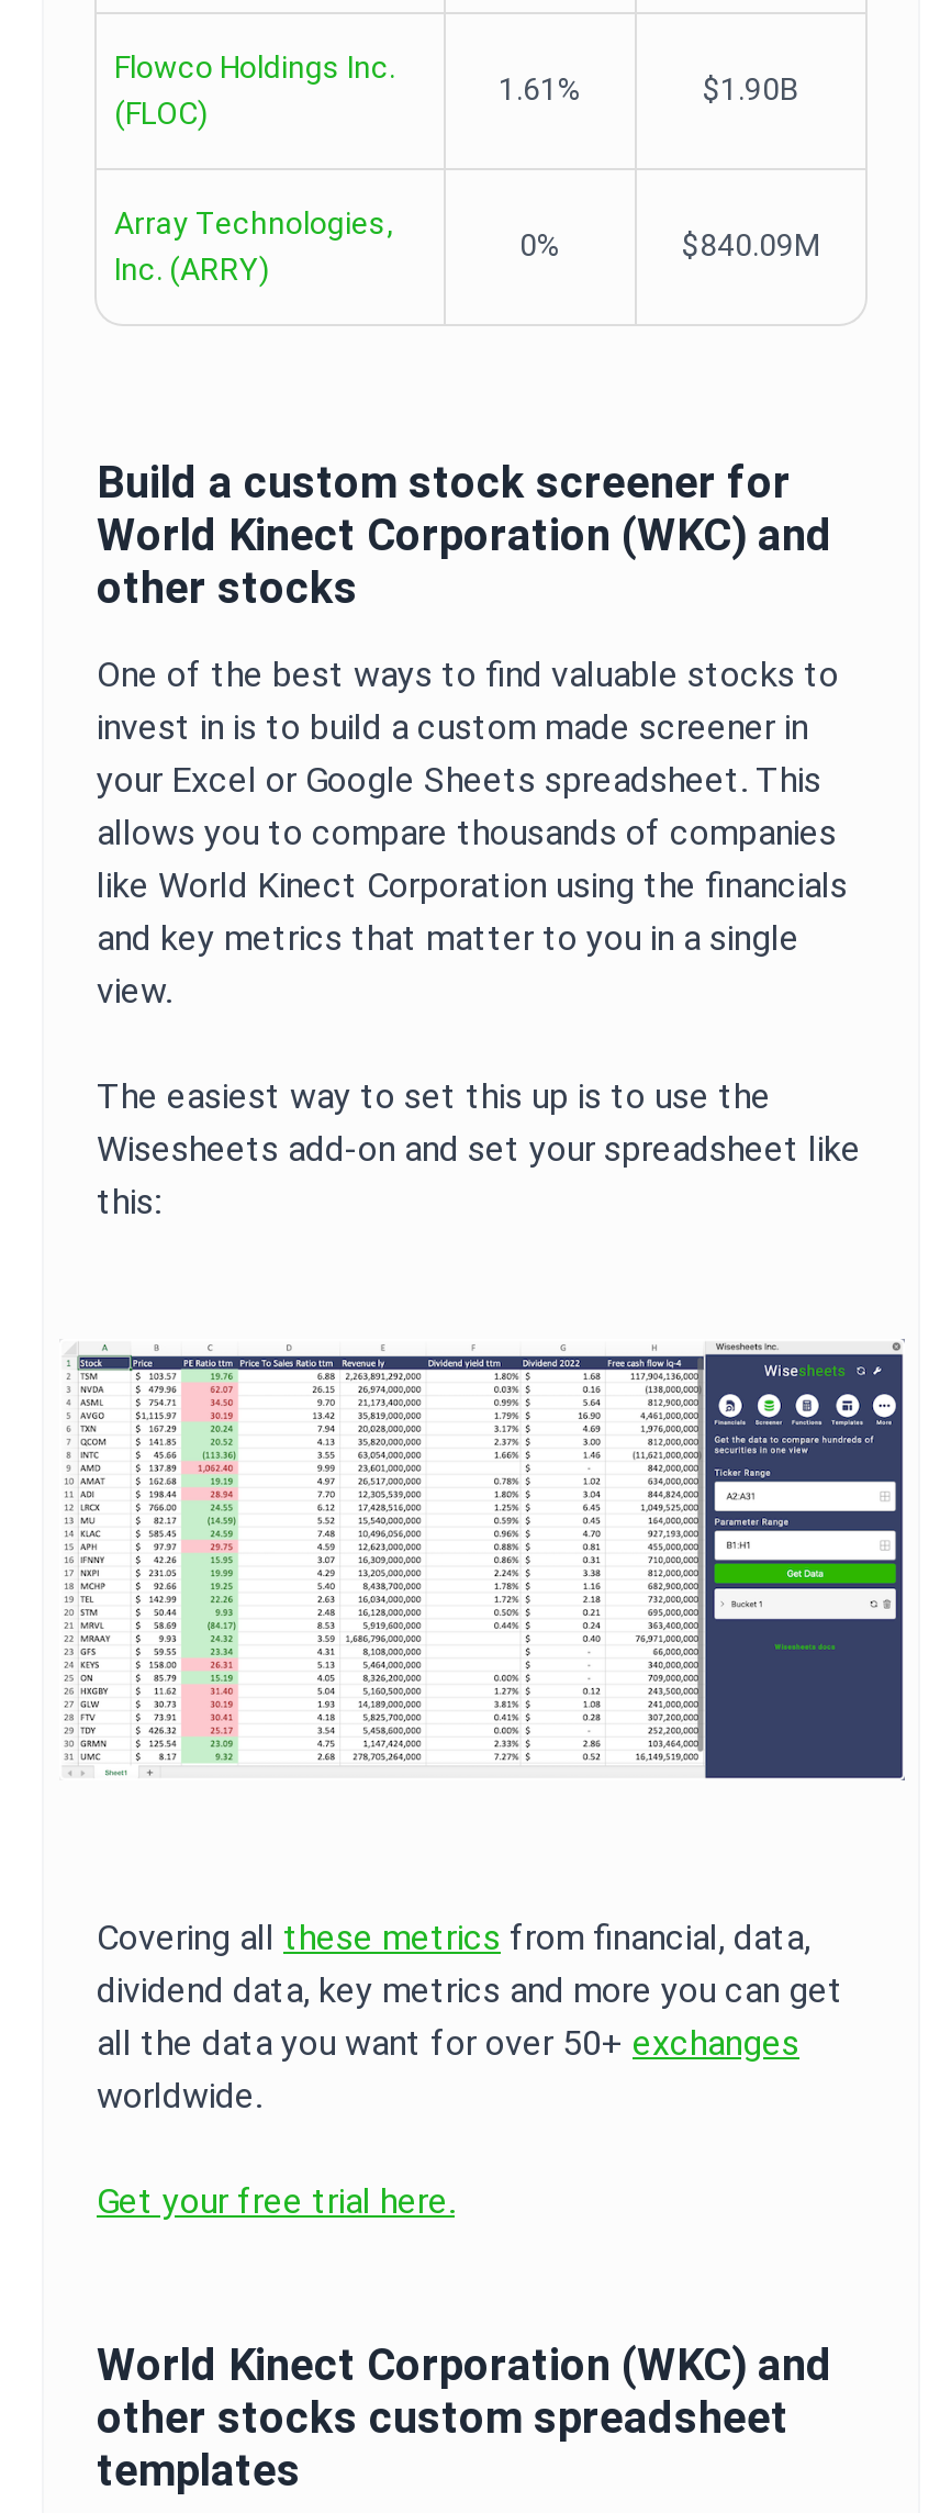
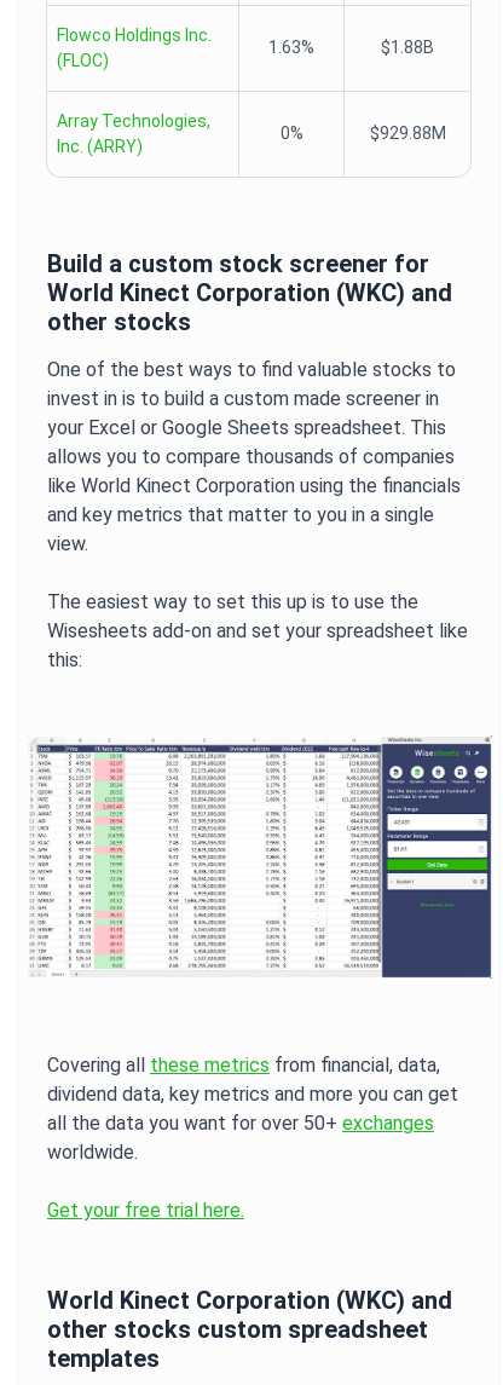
- 1.61%
- $1.90B
+ 1.63%
+ $1.88B

- $840.09M
+ $929.88M
